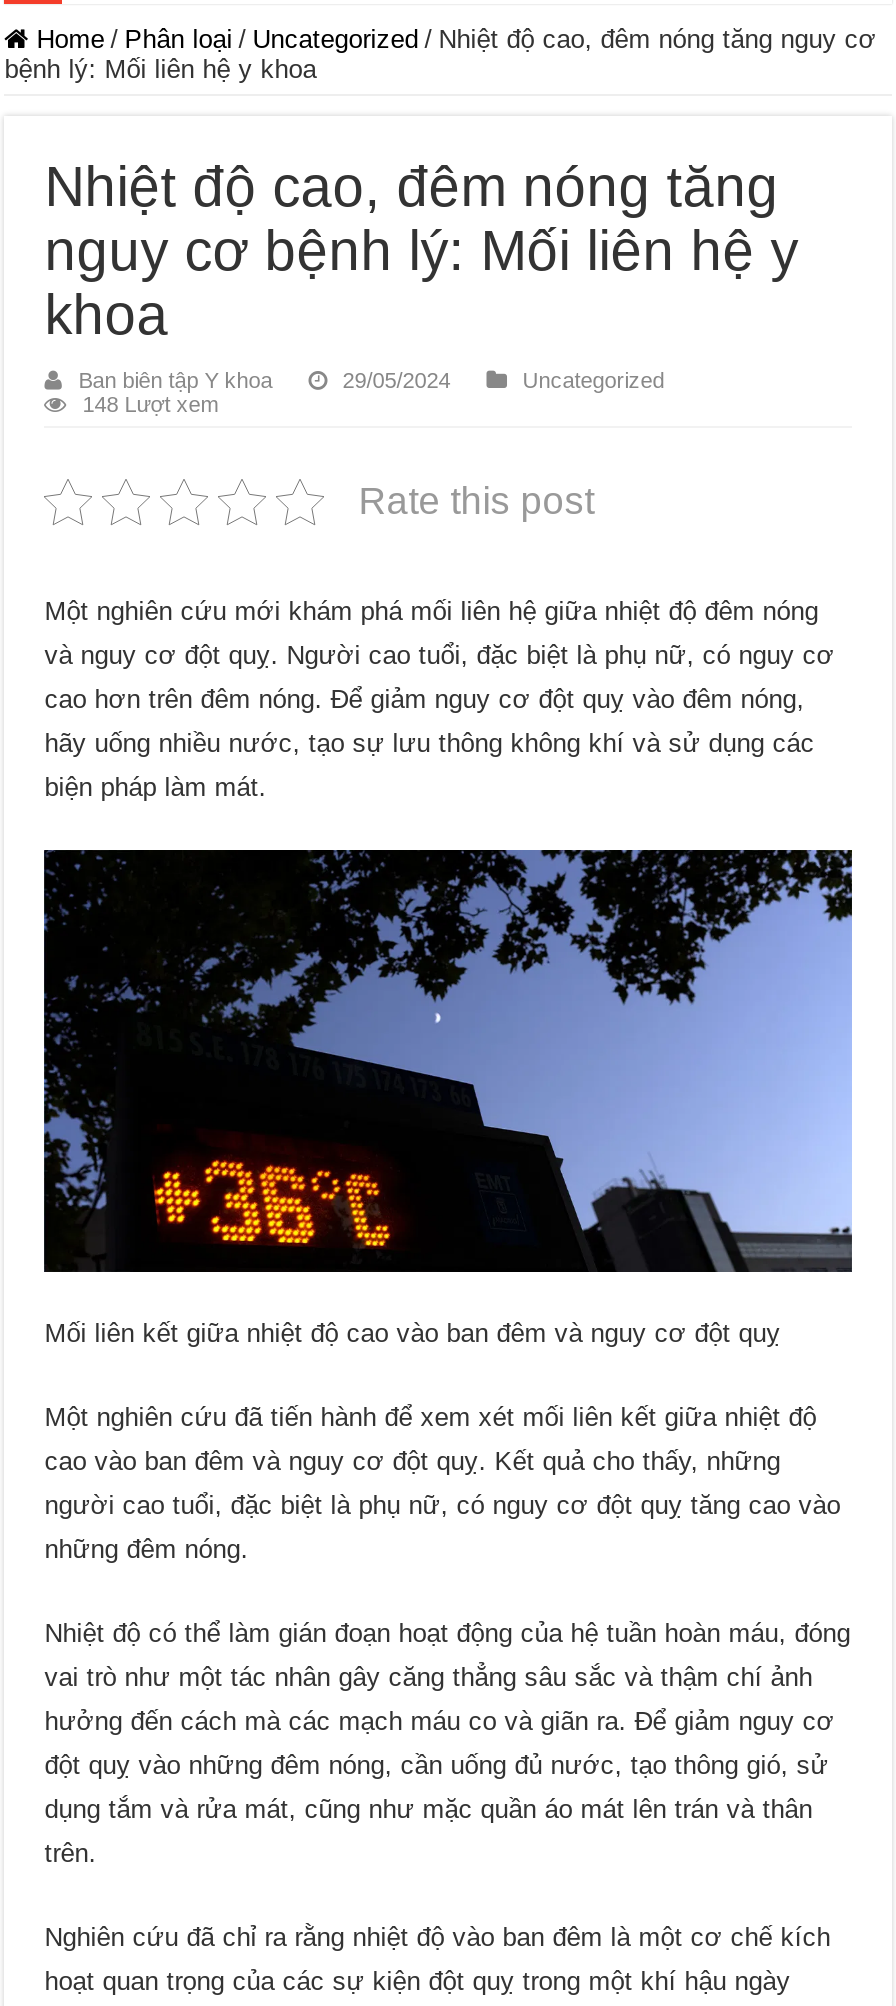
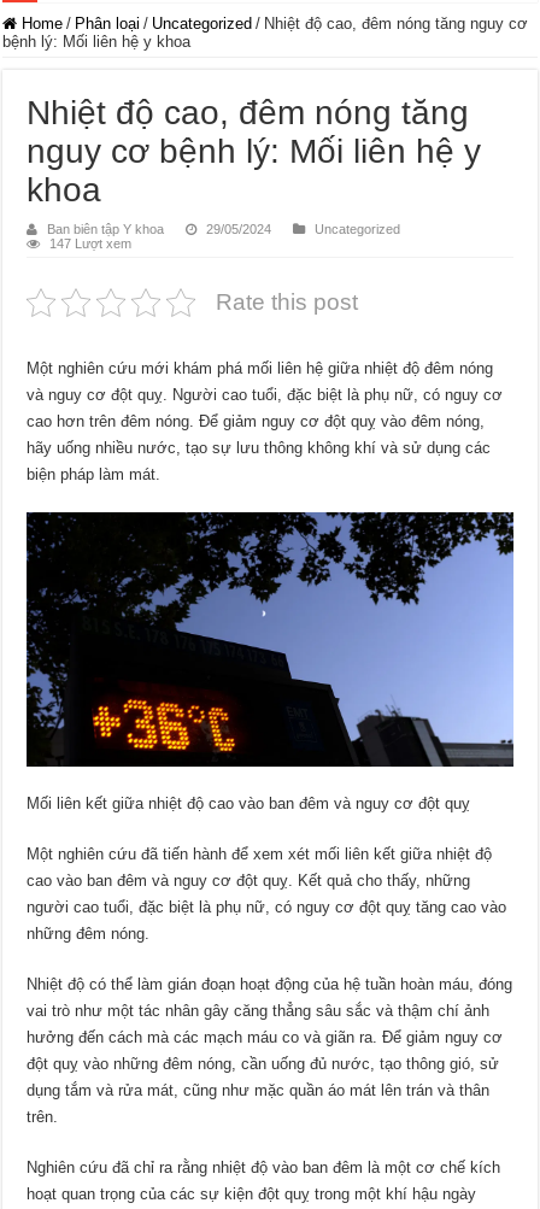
- 148 Lượt xem
+ 147 Lượt xem
